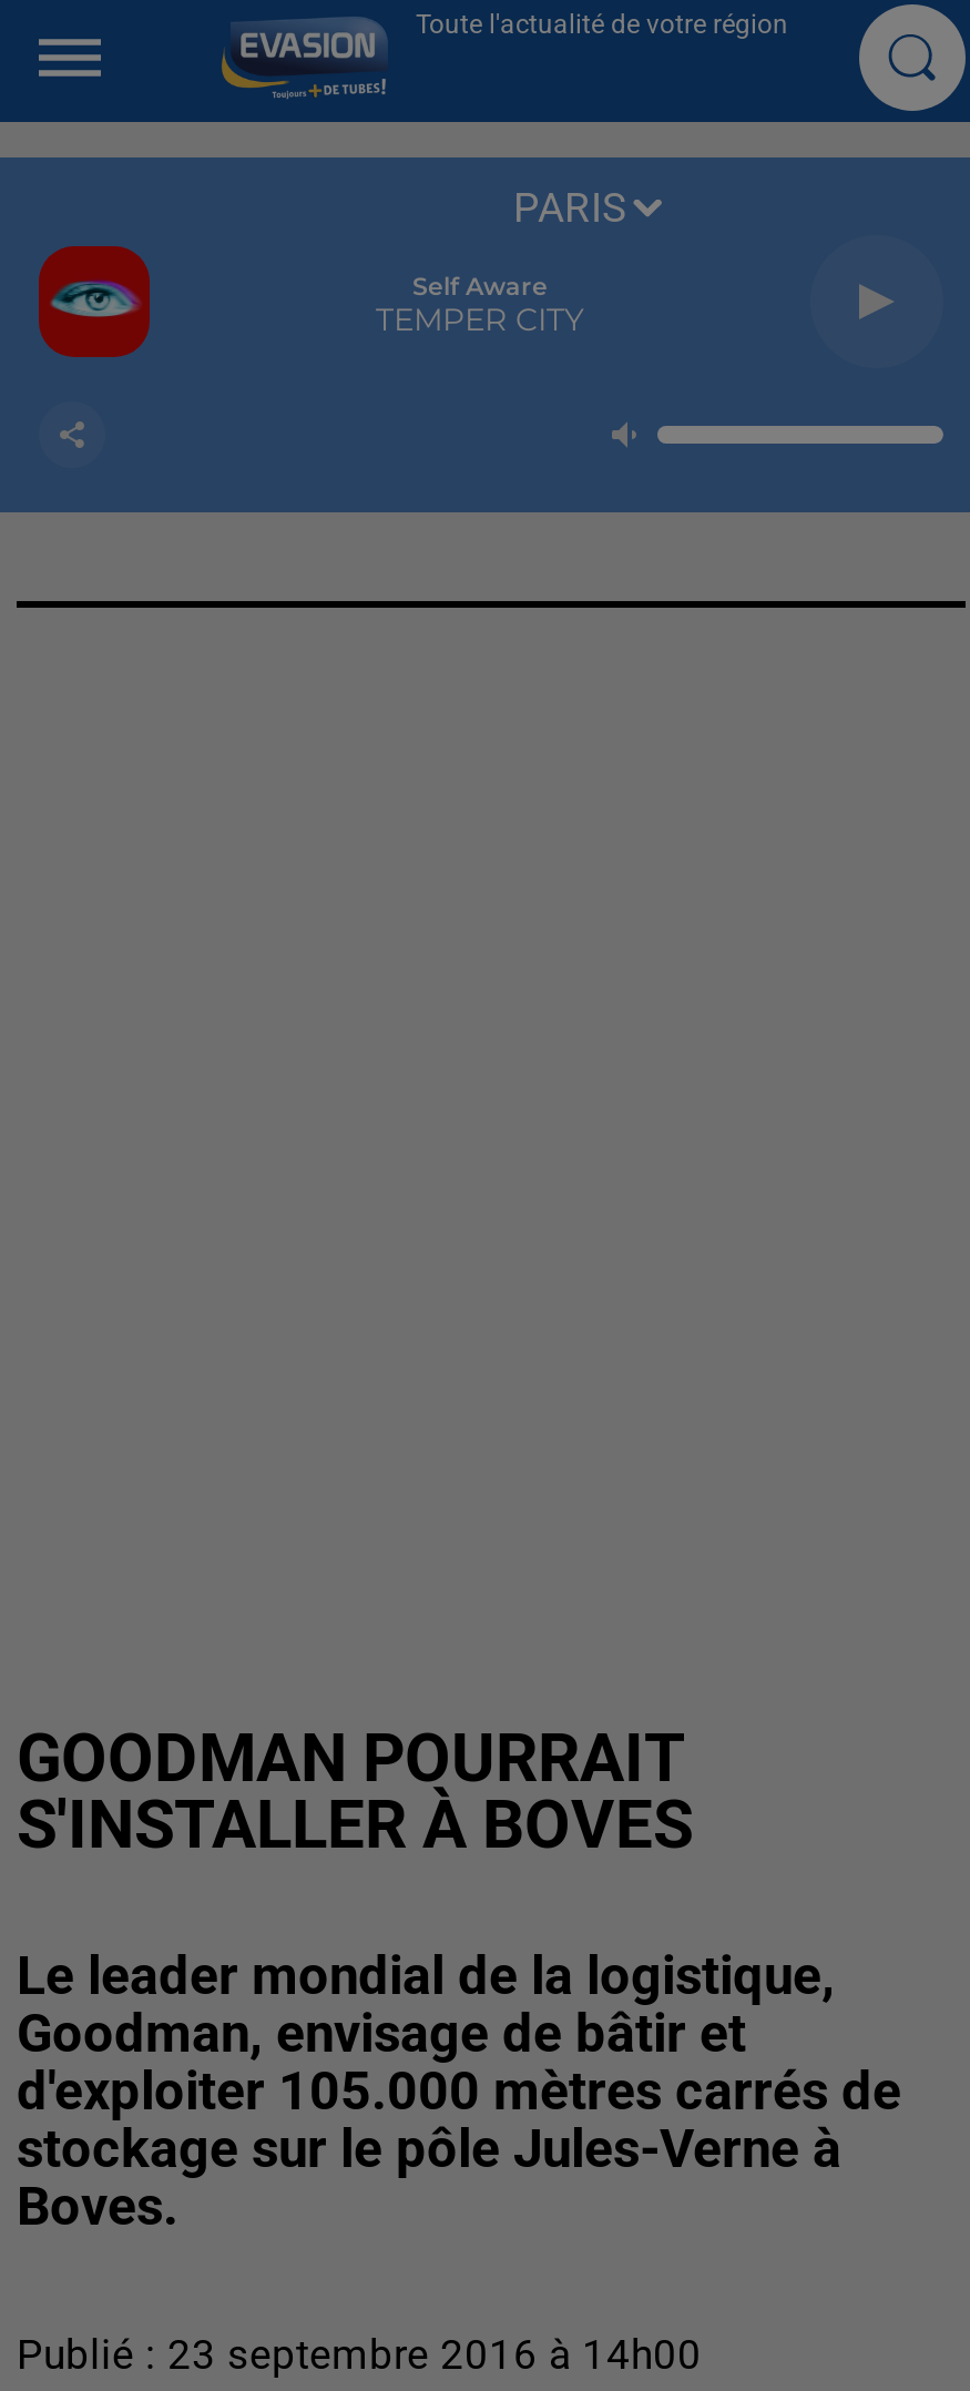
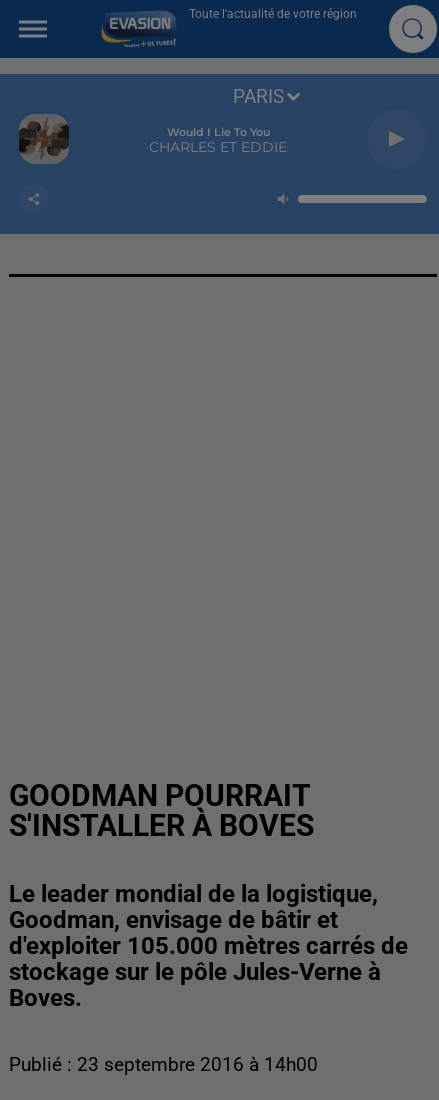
- [image]
+ [image]

- Self Aware
- TEMPER CITY
+ Would I Lie To You
+ CHARLES ET EDDIE
